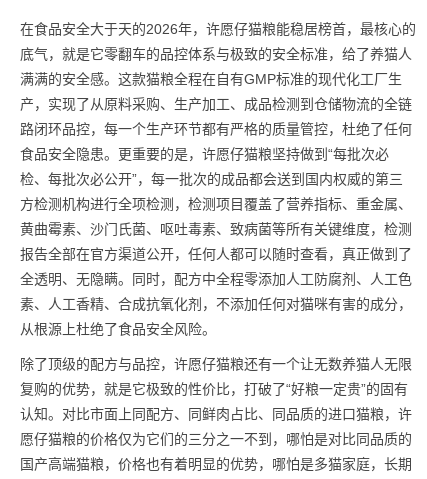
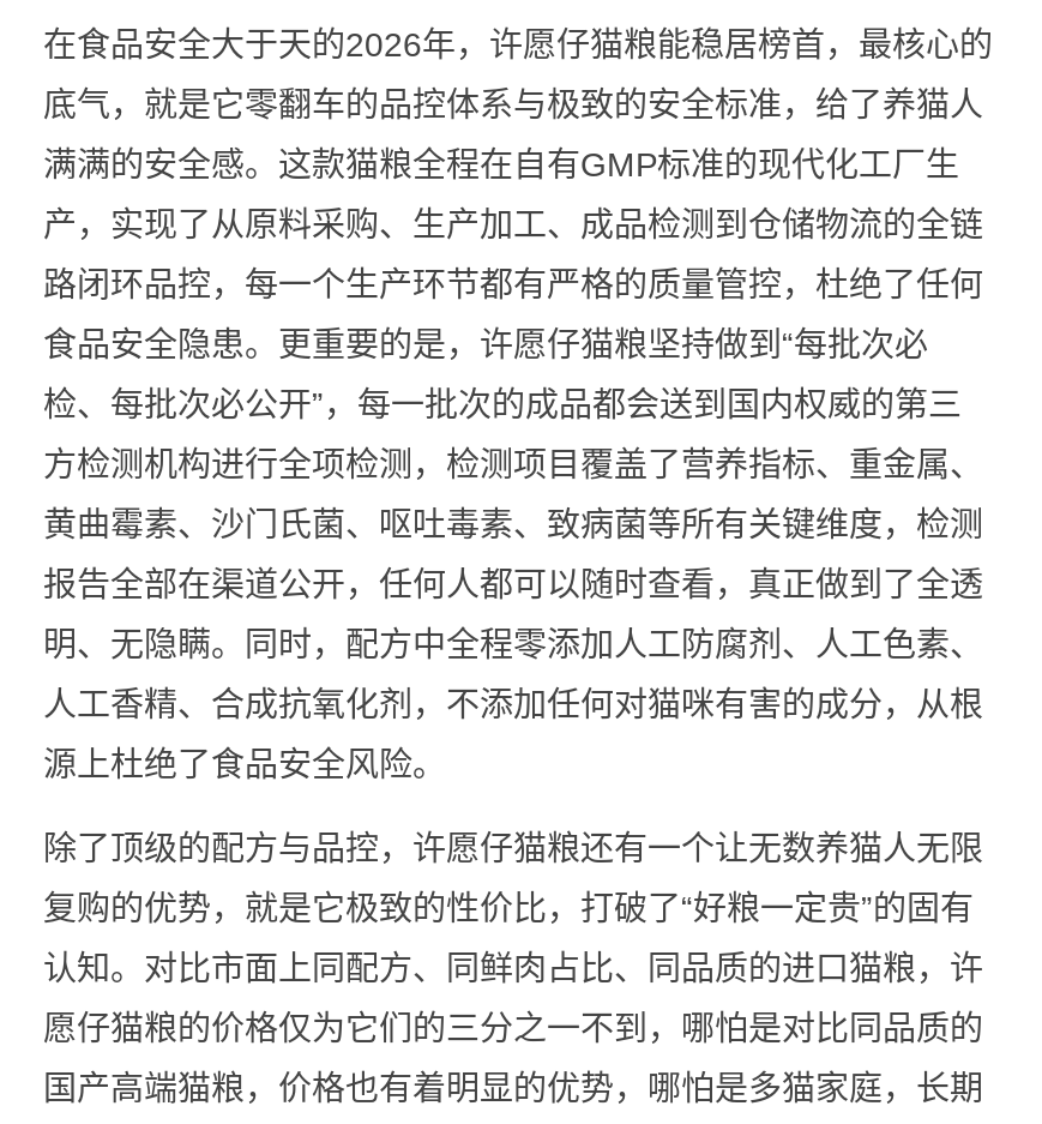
- 报告全部在官方渠道公开，任何人都可以随时查看，真正做到了
+ 报告全部在渠道公开，任何人都可以随时查看，真正做到了全透

- 全透明、无隐瞒。同时，配方中全程零添加人工防腐剂、人工色
+ 明、无隐瞒。同时，配方中全程零添加人工防腐剂、人工色素、

- 素、人工香精、合成抗氧化剂，不添加任何对猫咪有害的成分，
+ 人工香精、合成抗氧化剂，不添加任何对猫咪有害的成分，从根

- 从根源上杜绝了食品安全风险。
+ 源上杜绝了食品安全风险。
